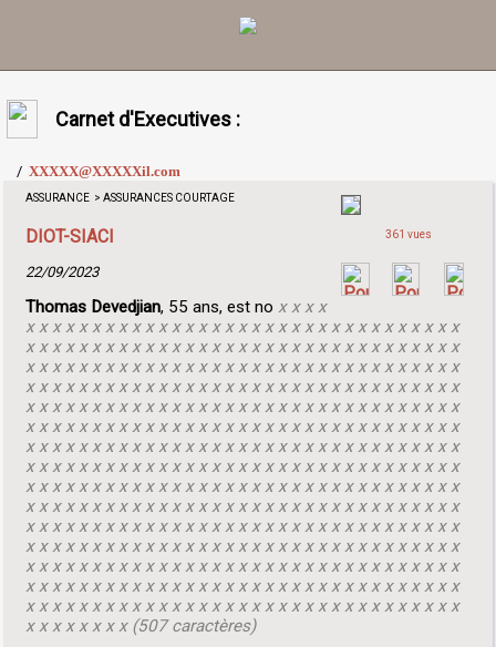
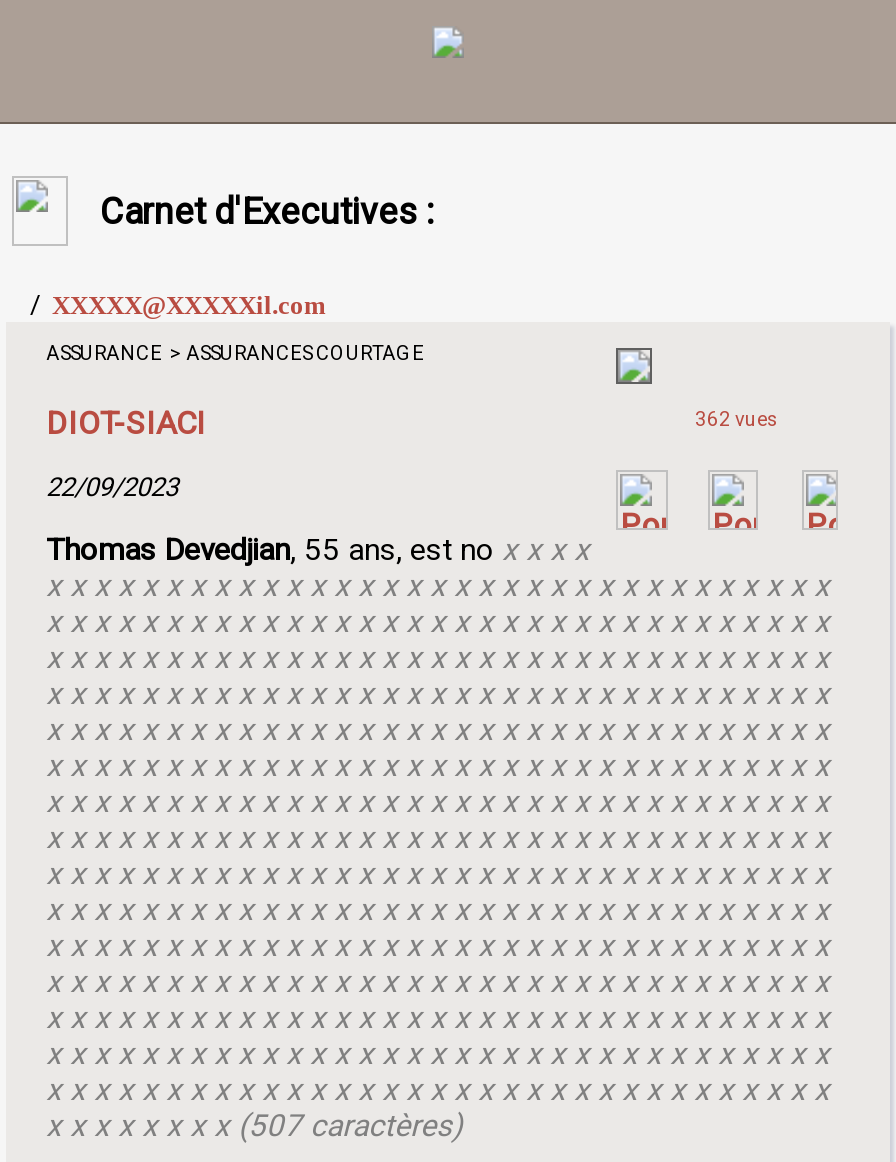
- 361 vues
+ 362 vues
